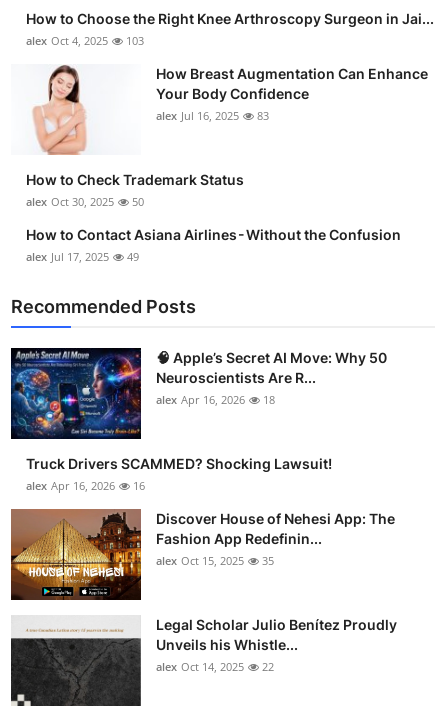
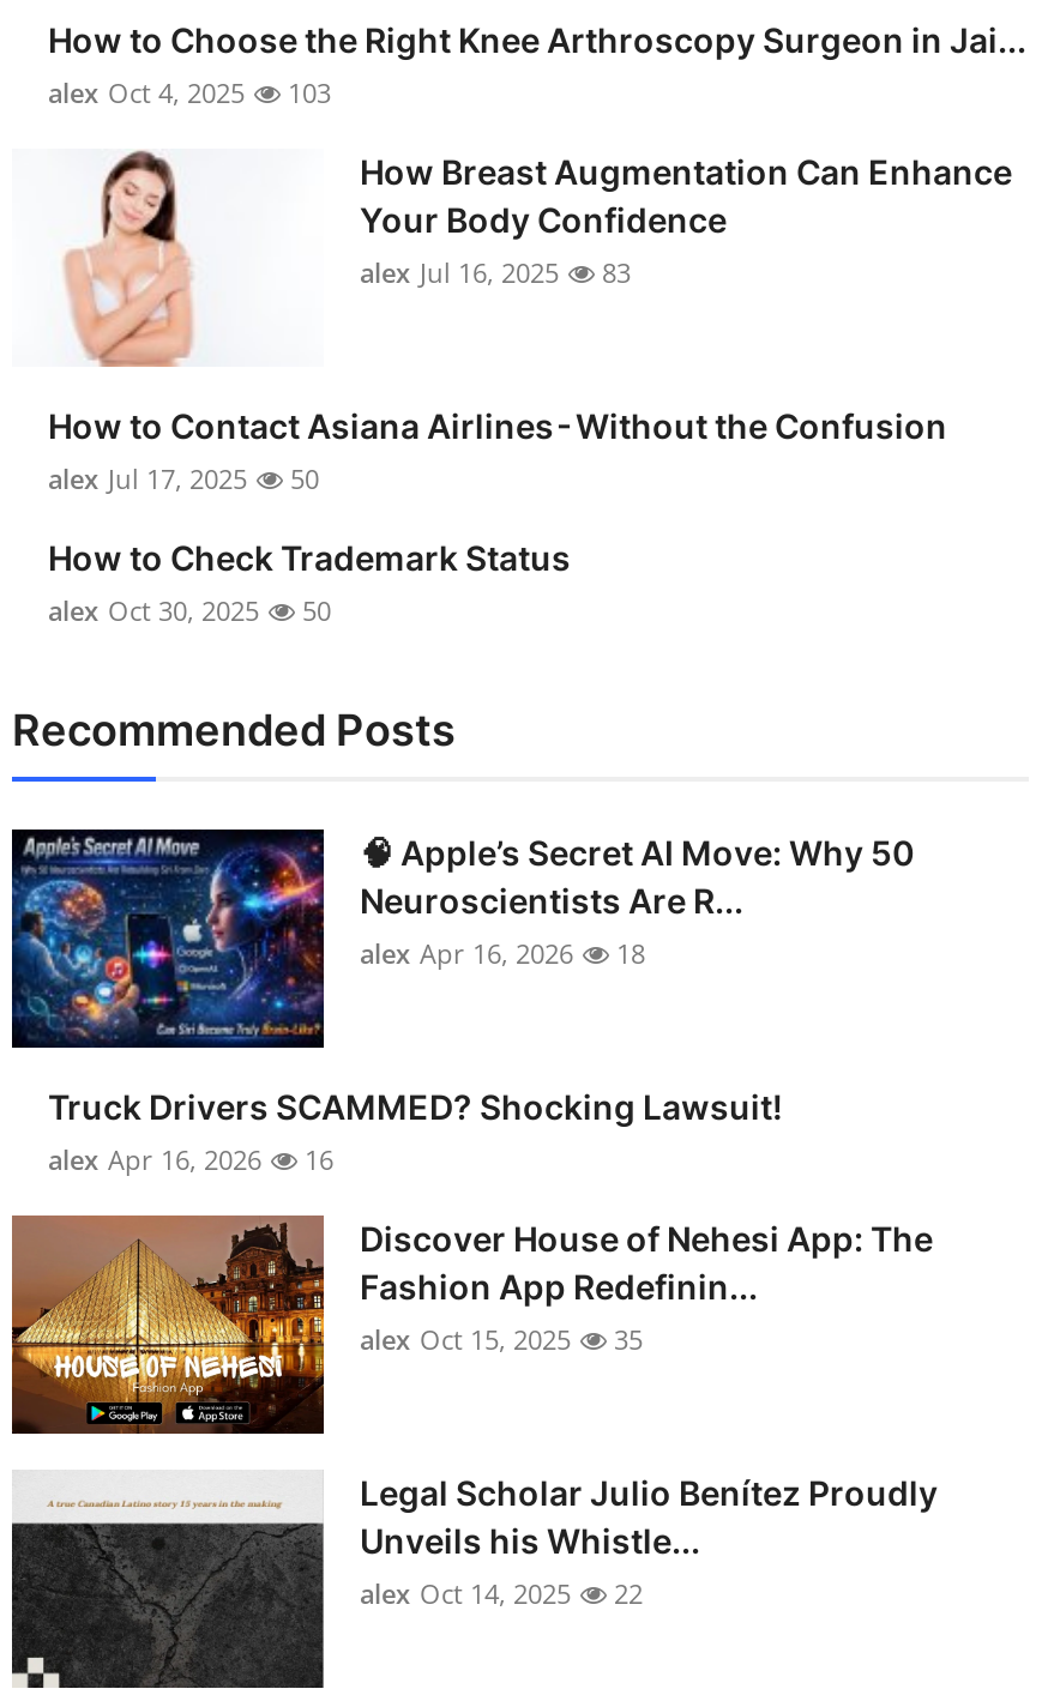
+ 50

moved down: How to Check Trademark Status | alex Oct 30, 2025 | 50

moved up: How to Contact Asiana Airlines - Without the Confusion | alex Jul 17, 2025

- 49
